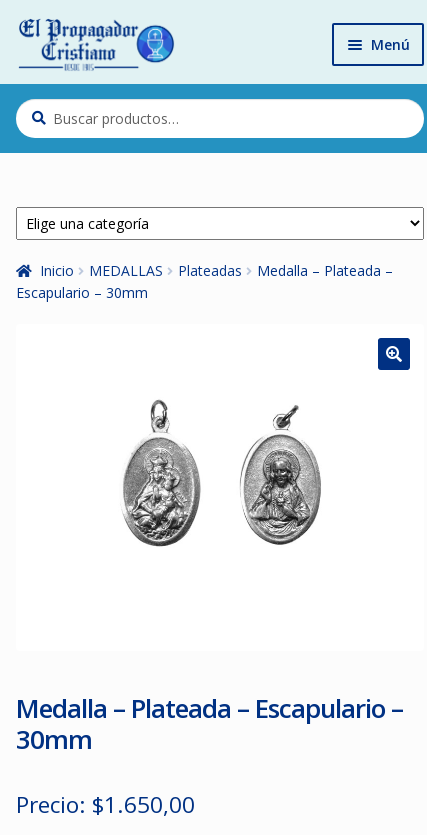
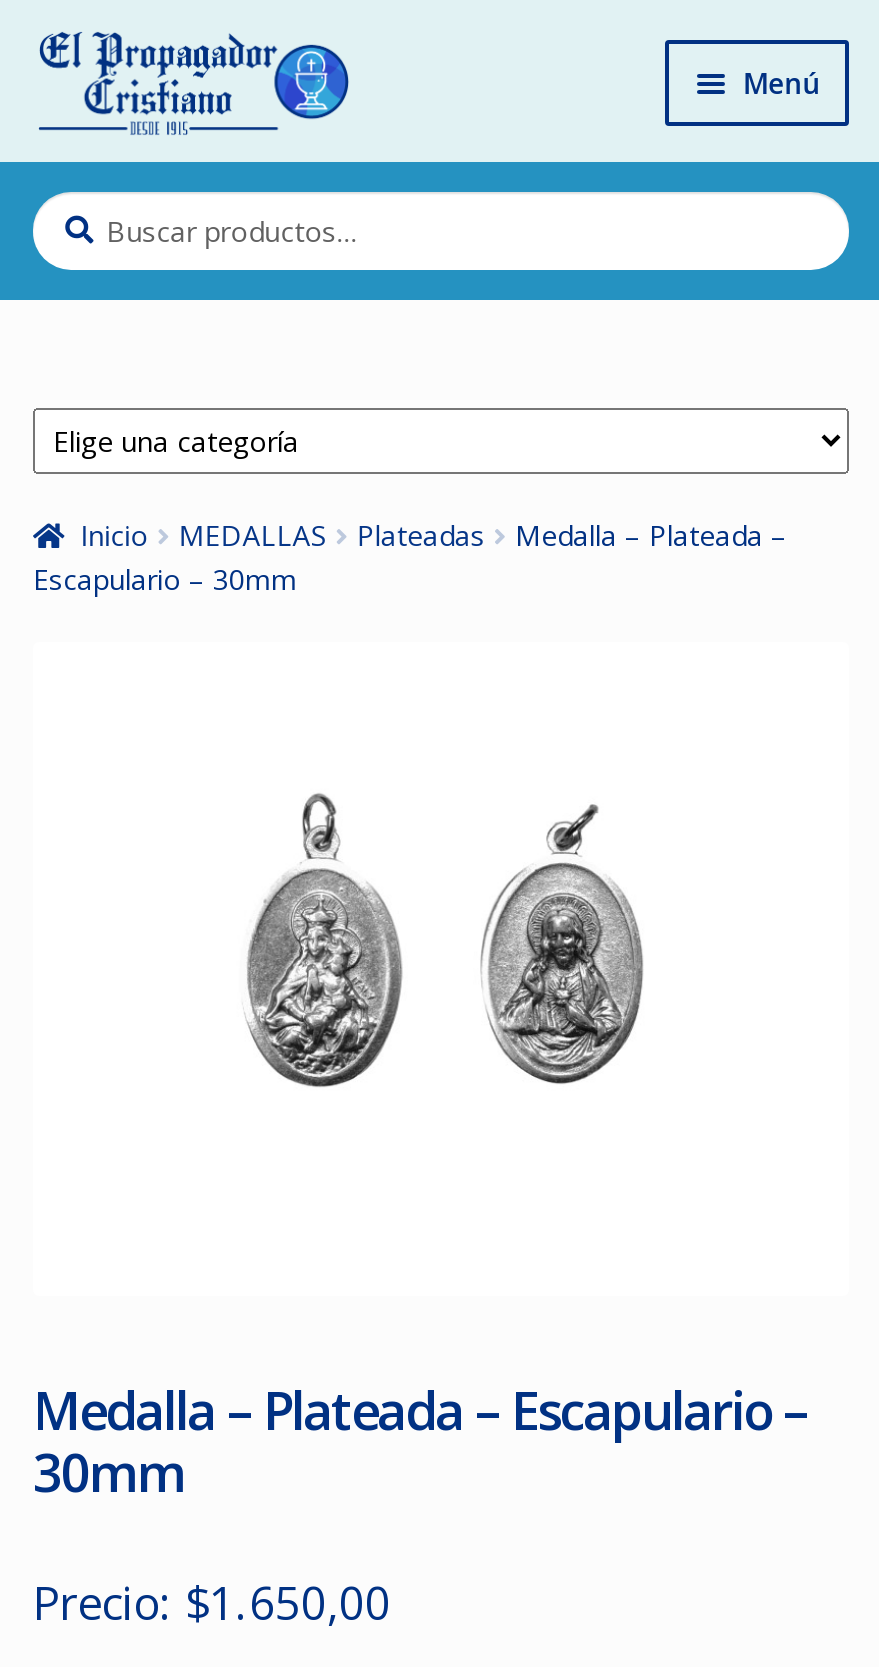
- [image]
